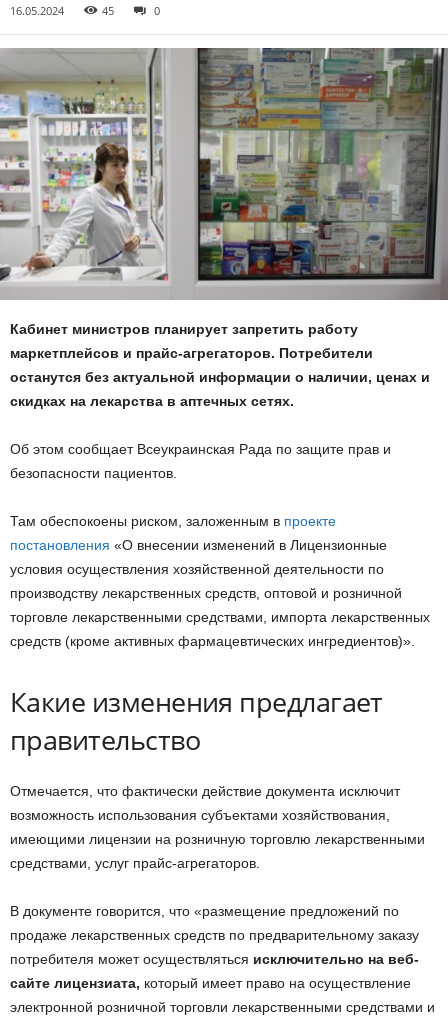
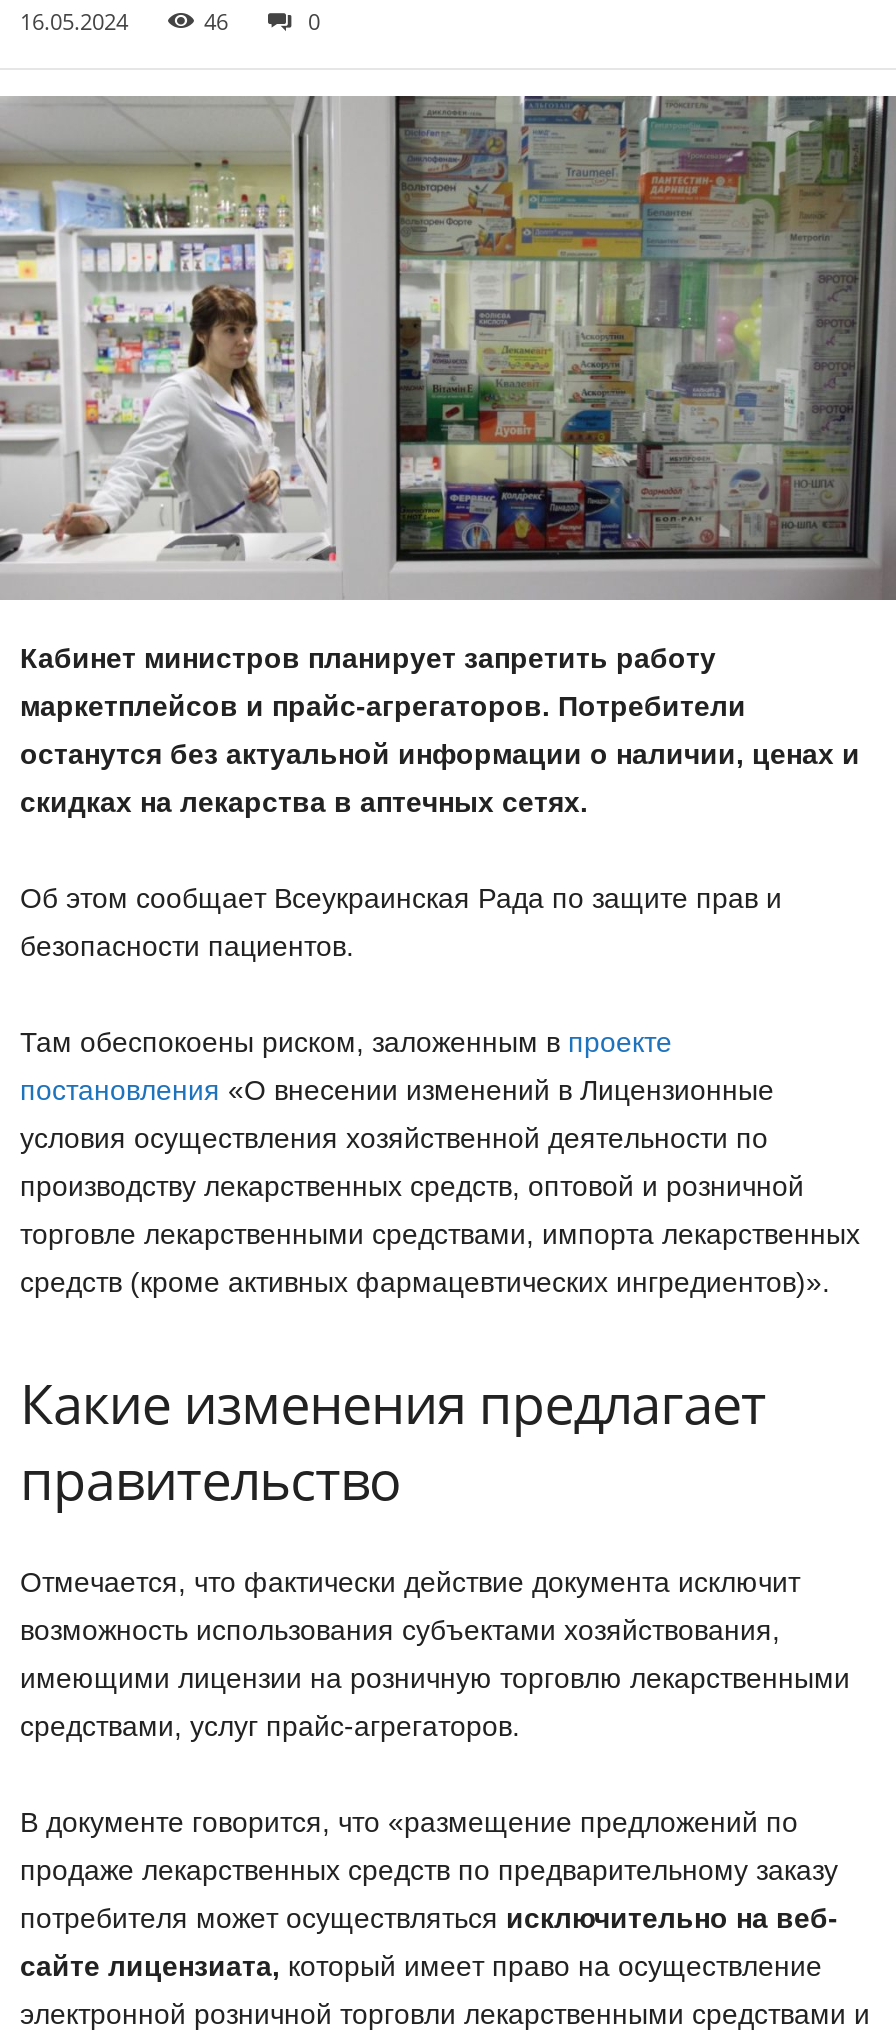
- 45
+ 46
